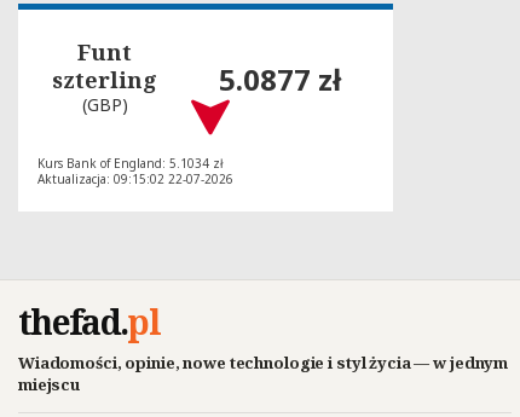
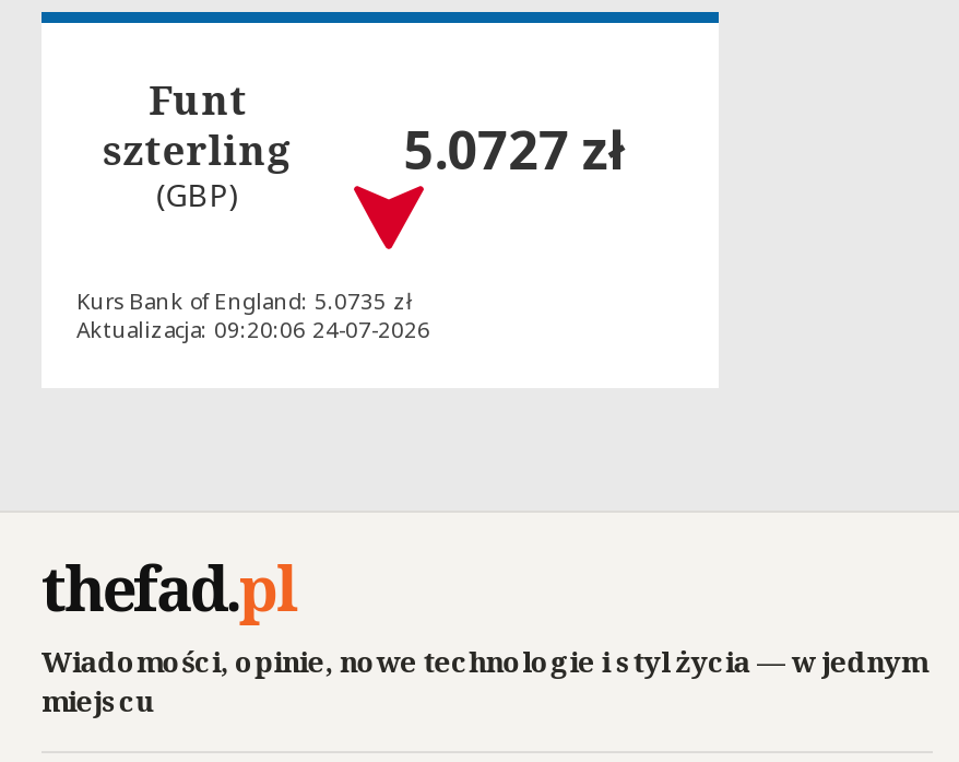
- 5.0877 zł
+ 5.0727 zł

- Kurs Bank of England: 5.1034 zł
+ Kurs Bank of England: 5.0735 zł

- Aktualizacja: 09:15:02 22-07-2026
+ Aktualizacja: 09:20:06 24-07-2026
